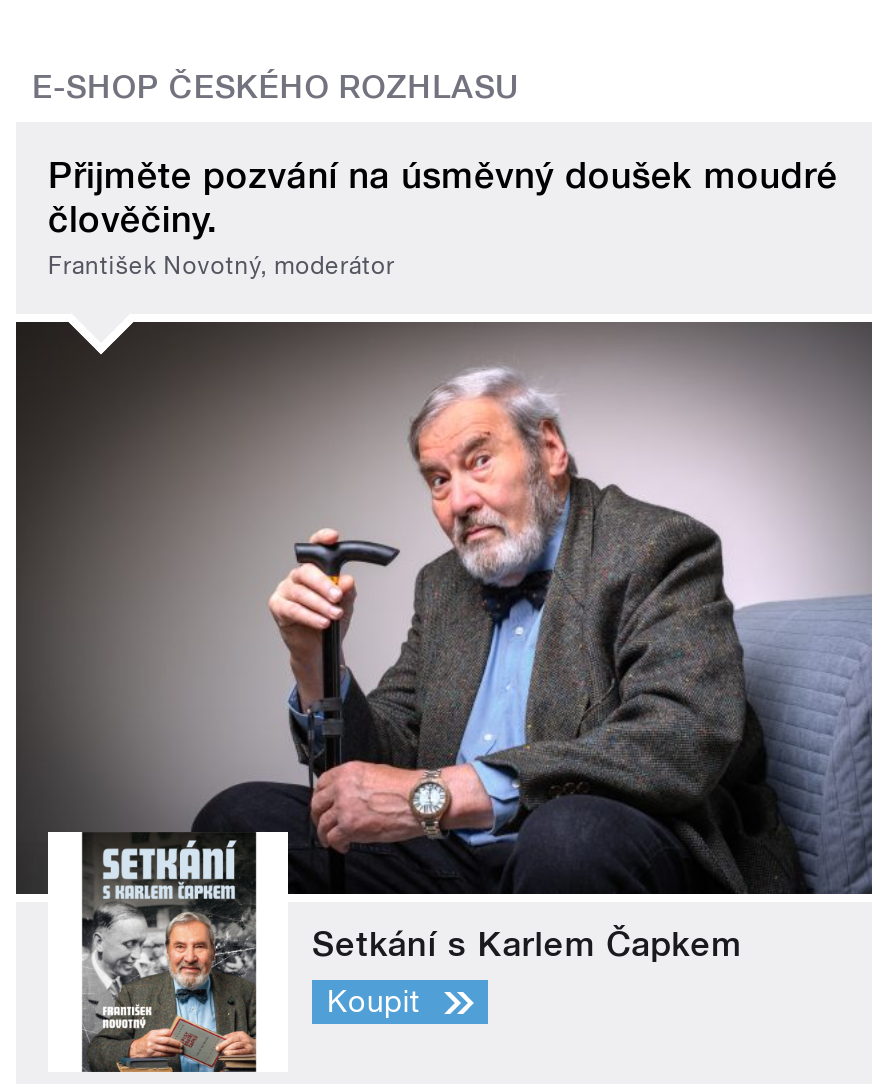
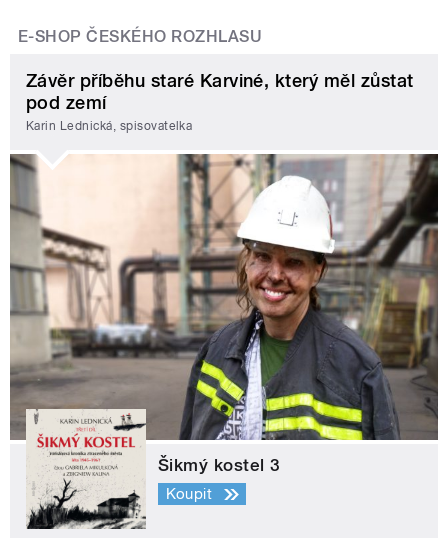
- Přijměte pozvání na úsměvný doušek moudré
- člověčiny.
- František Novotný, moderátor
+ Závěr příběhu staré Karviné, který měl zůstat
+ pod zemí
+ Karin Lednická, spisovatelka

- [image]
- Setkání s Karlem Čapkem
+ [image]
+ Šikmý kostel 3
